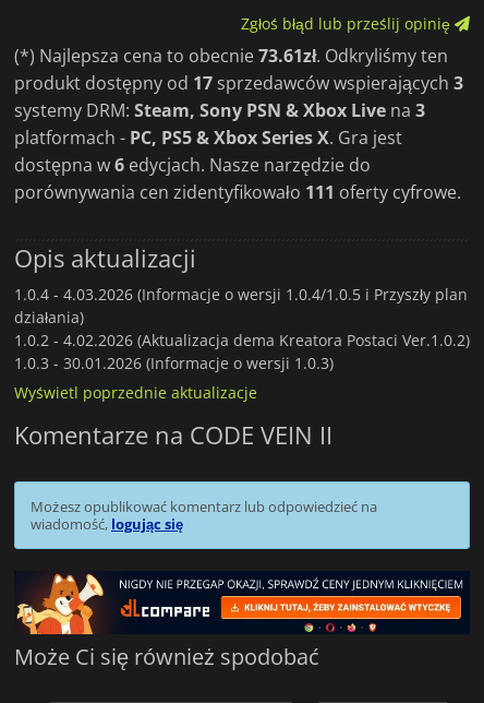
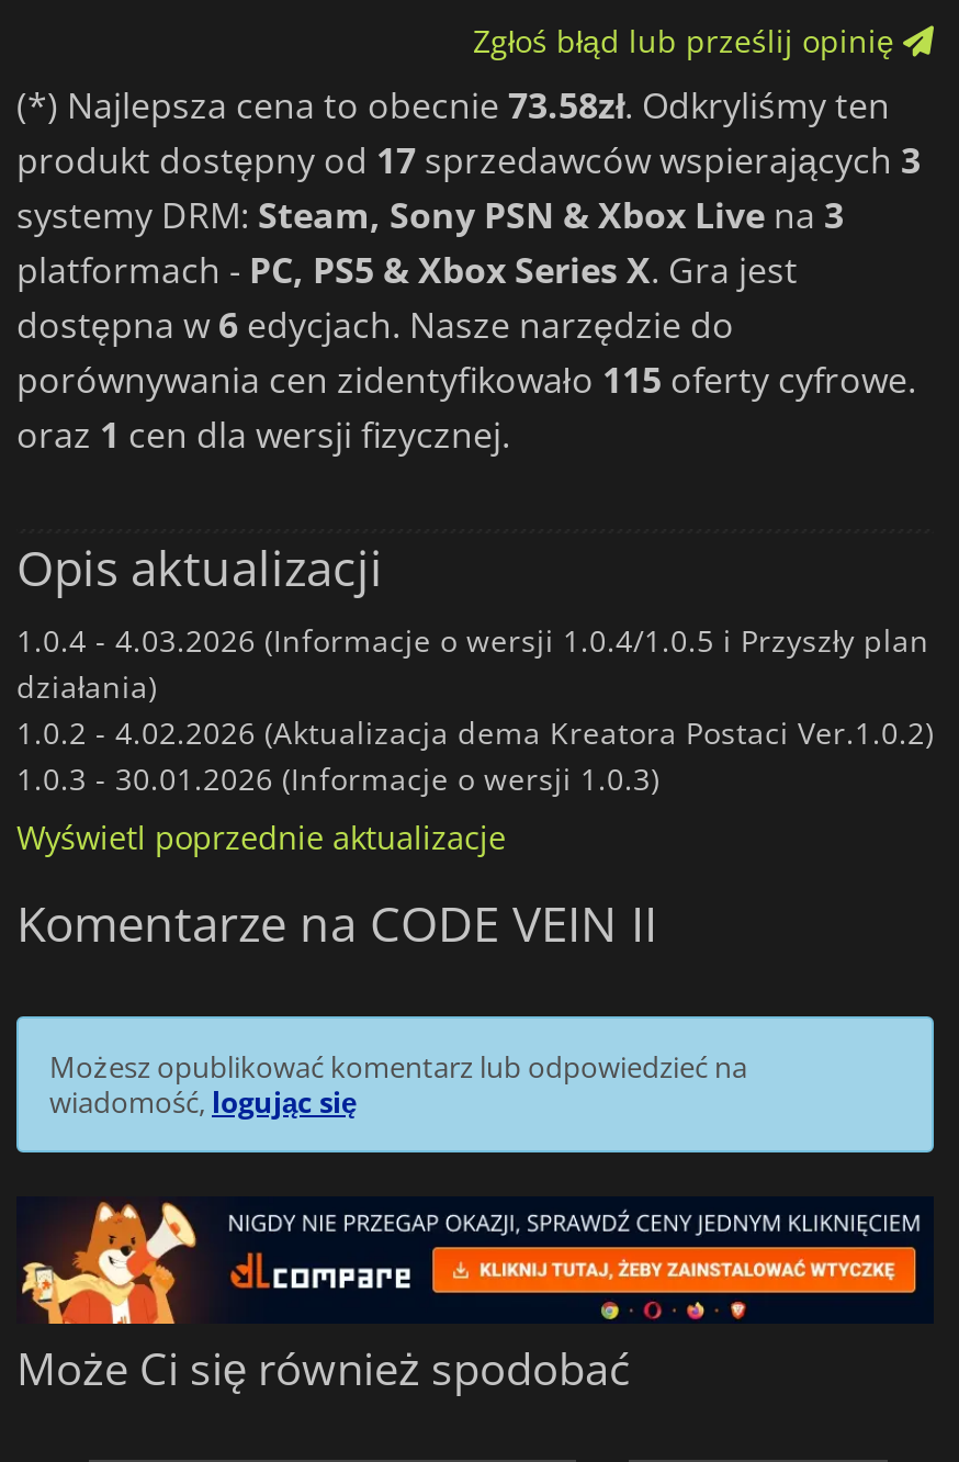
- (*) Najlepsza cena to obecnie 73.61zł. Odkryliśmy ten
+ (*) Najlepsza cena to obecnie 73.58zł. Odkryliśmy ten

- porównywania cen zidentyfikowało 111 oferty cyfrowe.
+ porównywania cen zidentyfikowało 115 oferty cyfrowe.
+ oraz 1 cen dla wersji fizycznej.
